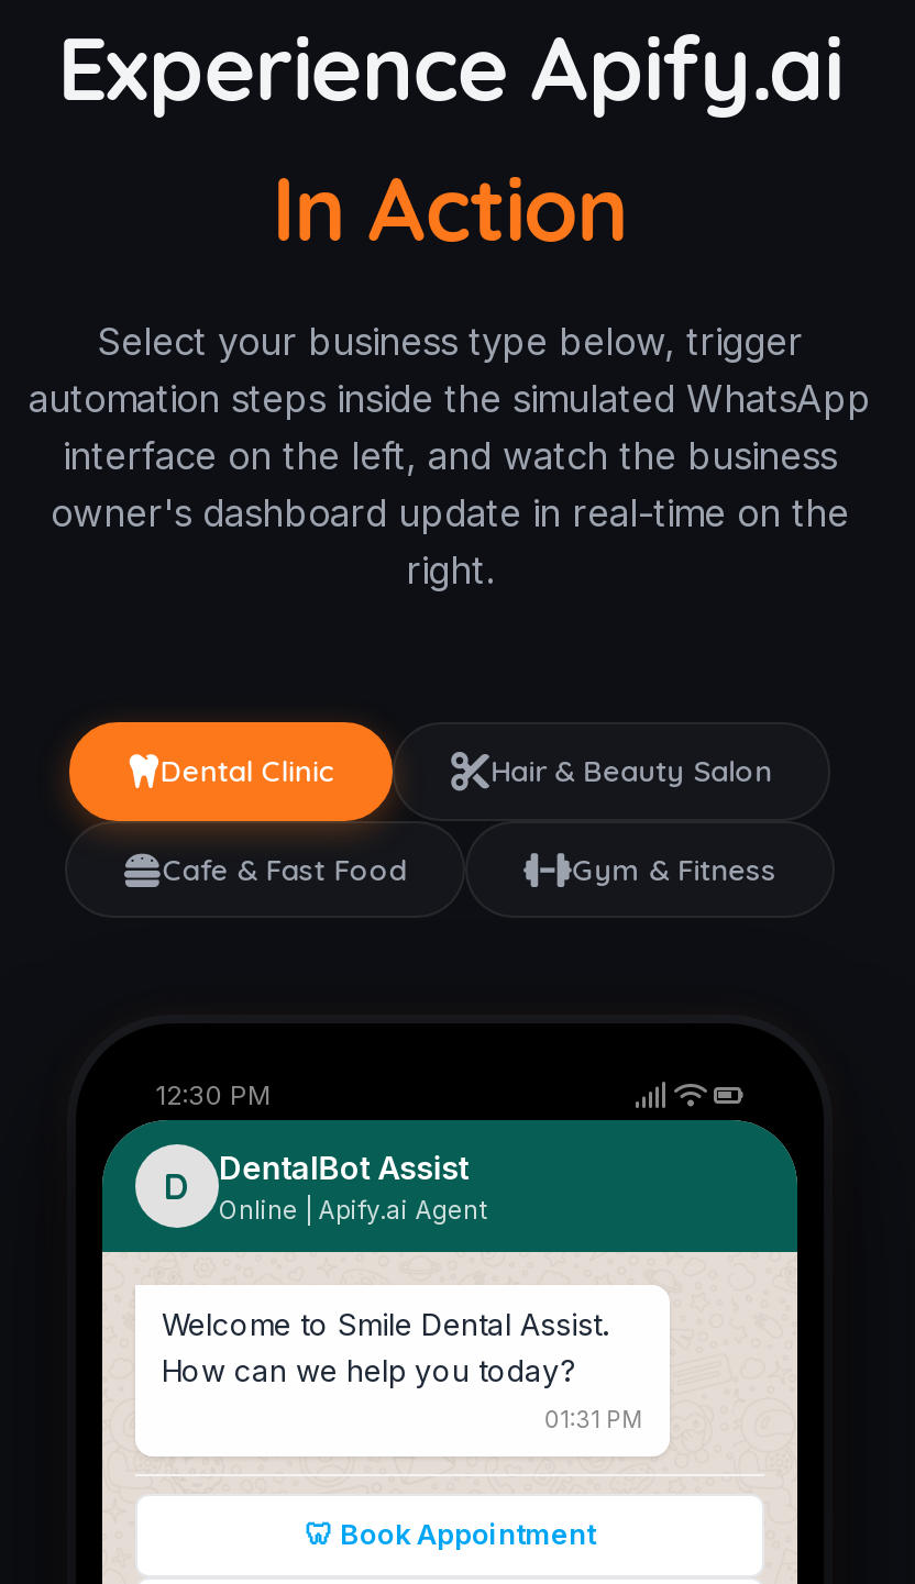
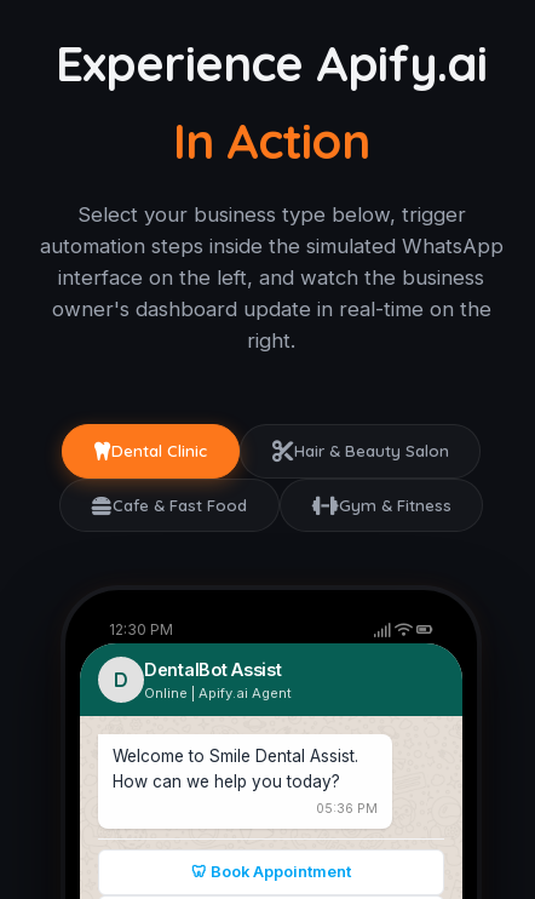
- 01:31 PM
+ 05:36 PM
